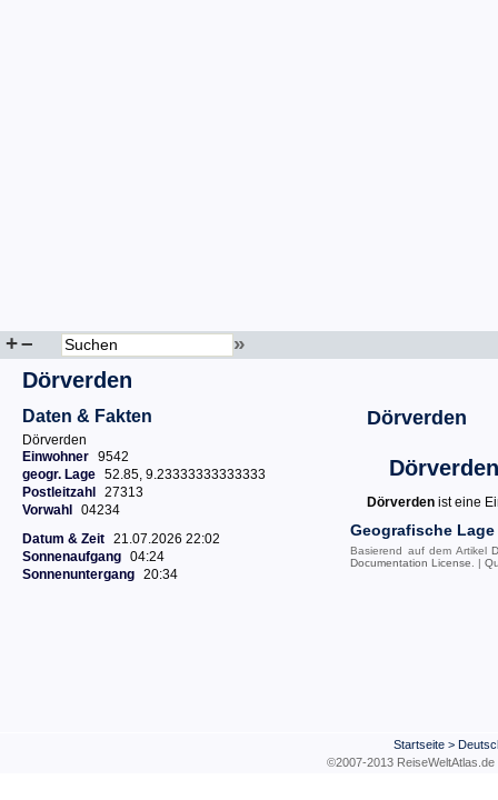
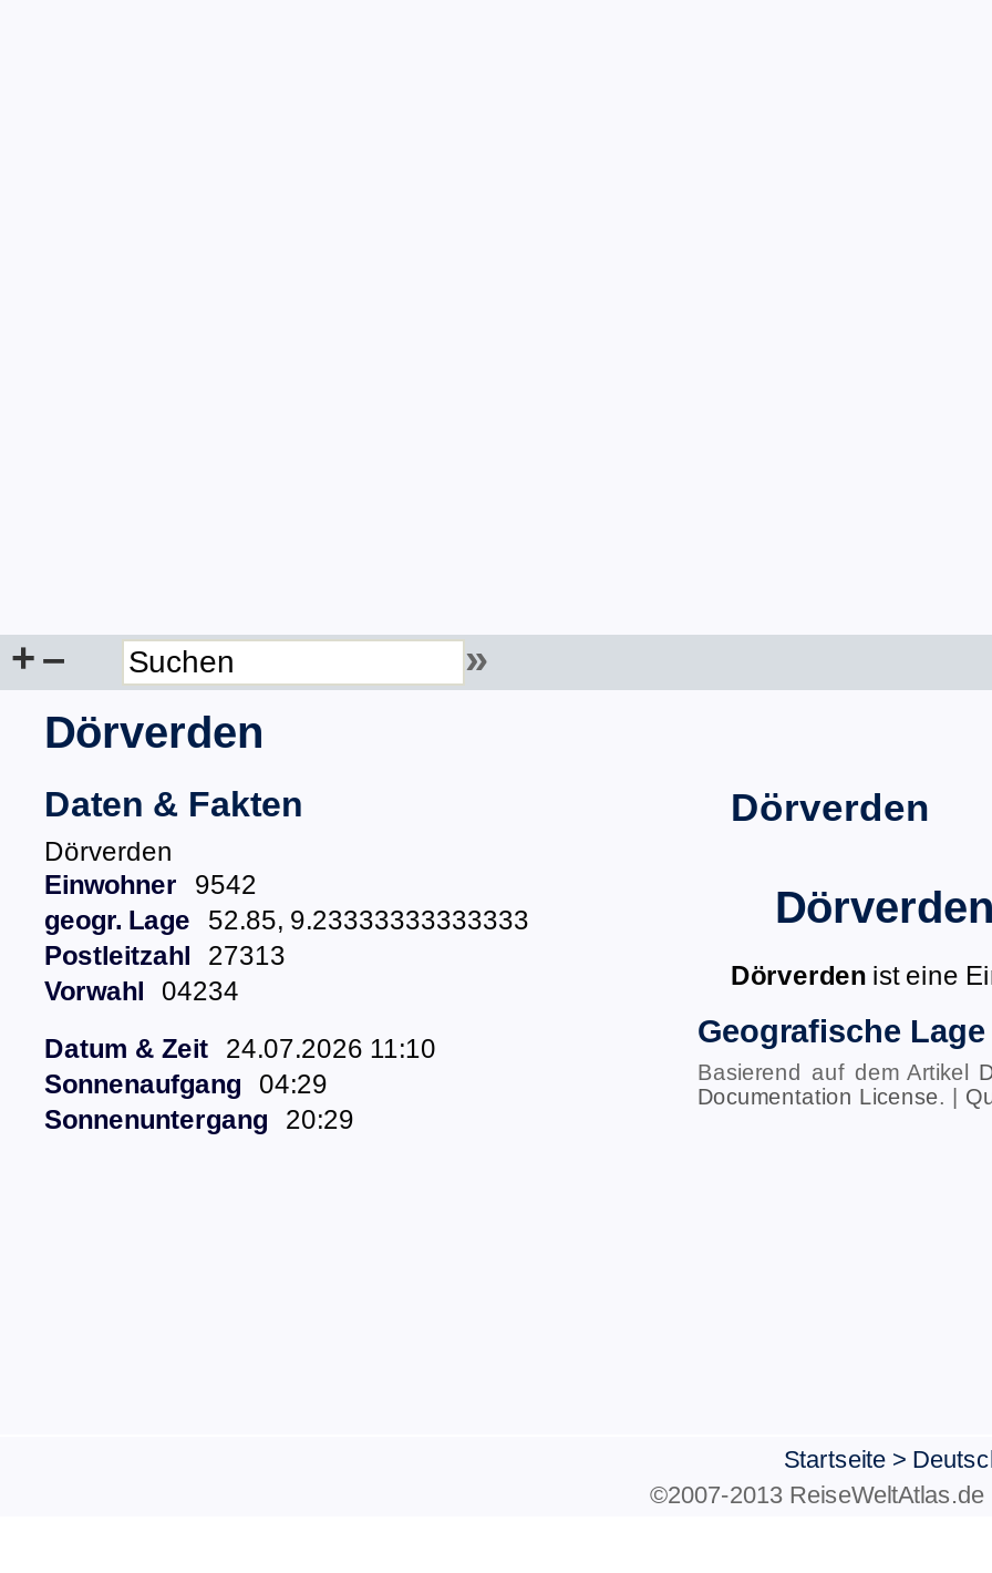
- Datum & Zeit 21.07.2026 22:02
+ Datum & Zeit 24.07.2026 11:10

- Sonnenaufgang 04:24
+ Sonnenaufgang 04:29

- Sonnenuntergang 20:34
+ Sonnenuntergang 20:29
